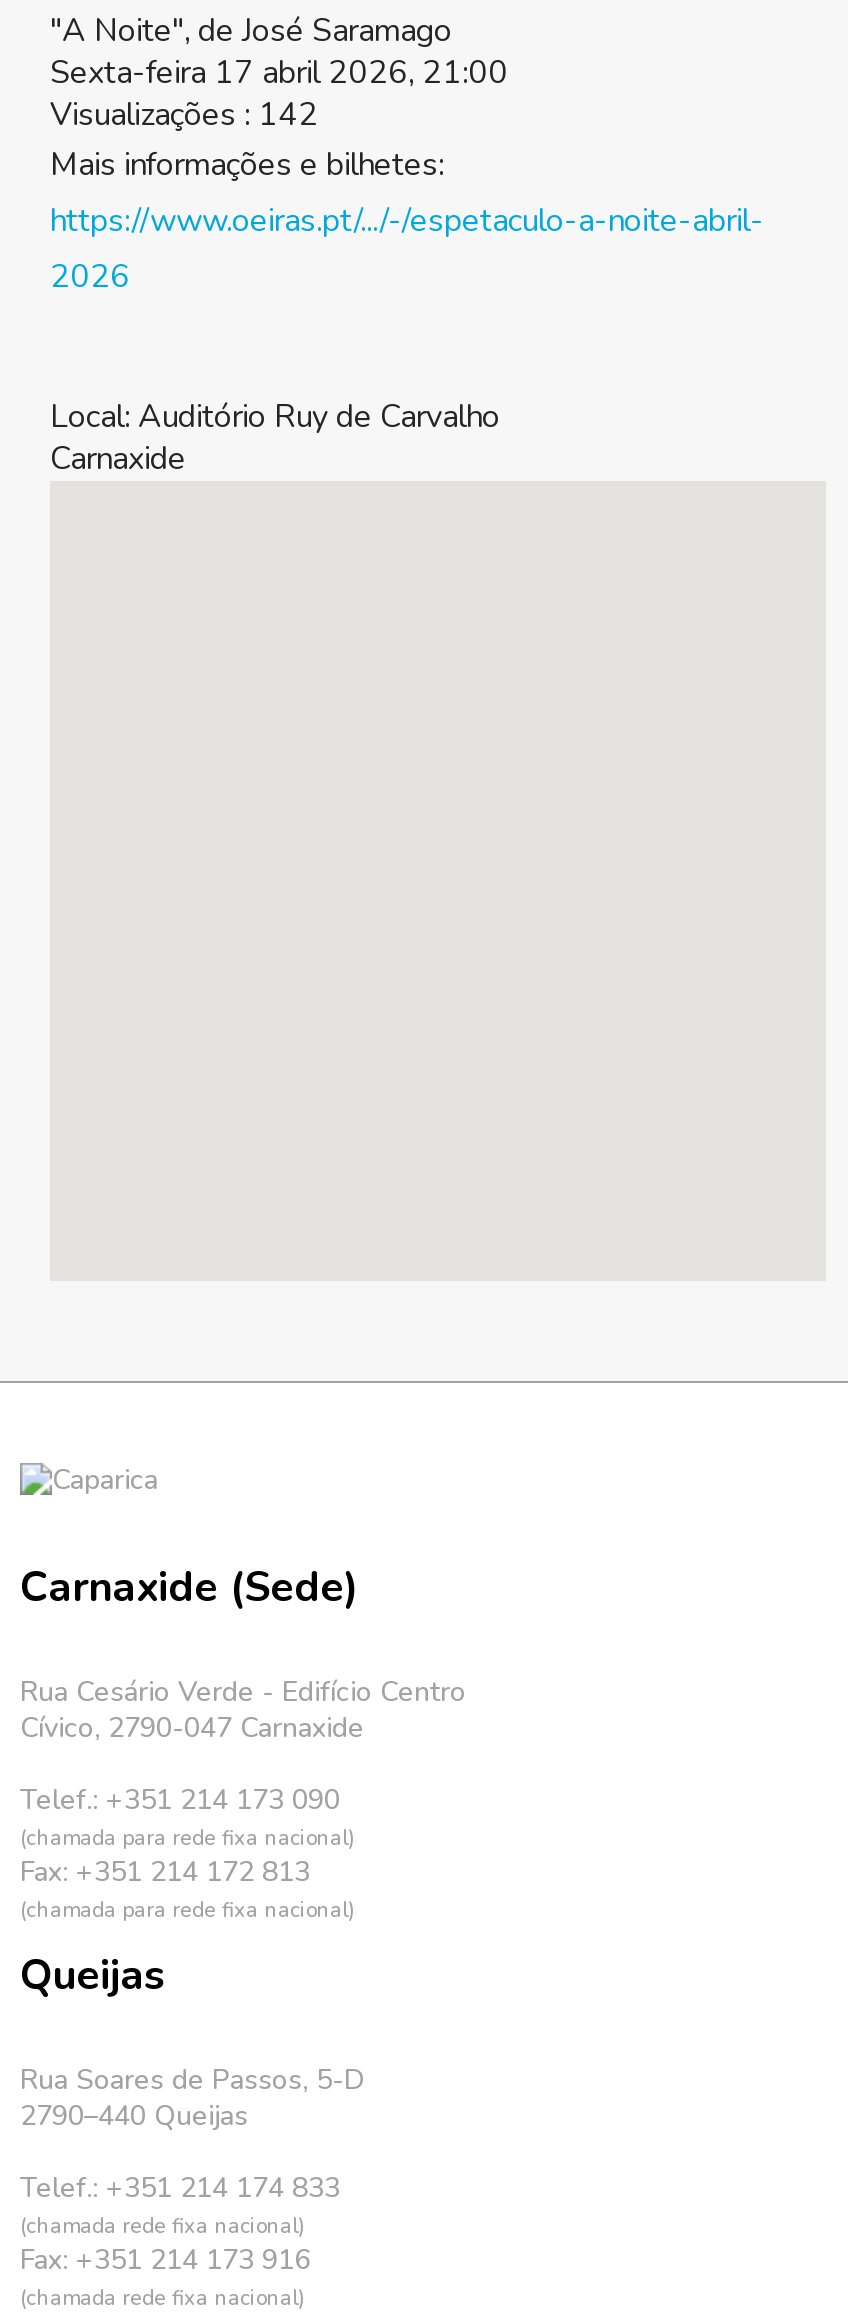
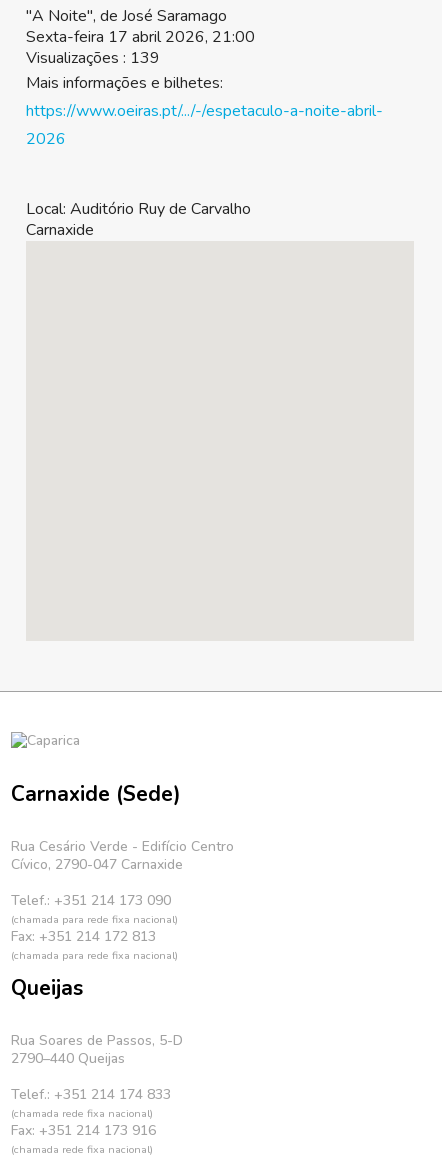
- Visualizações: 142
+ Visualizações: 139
